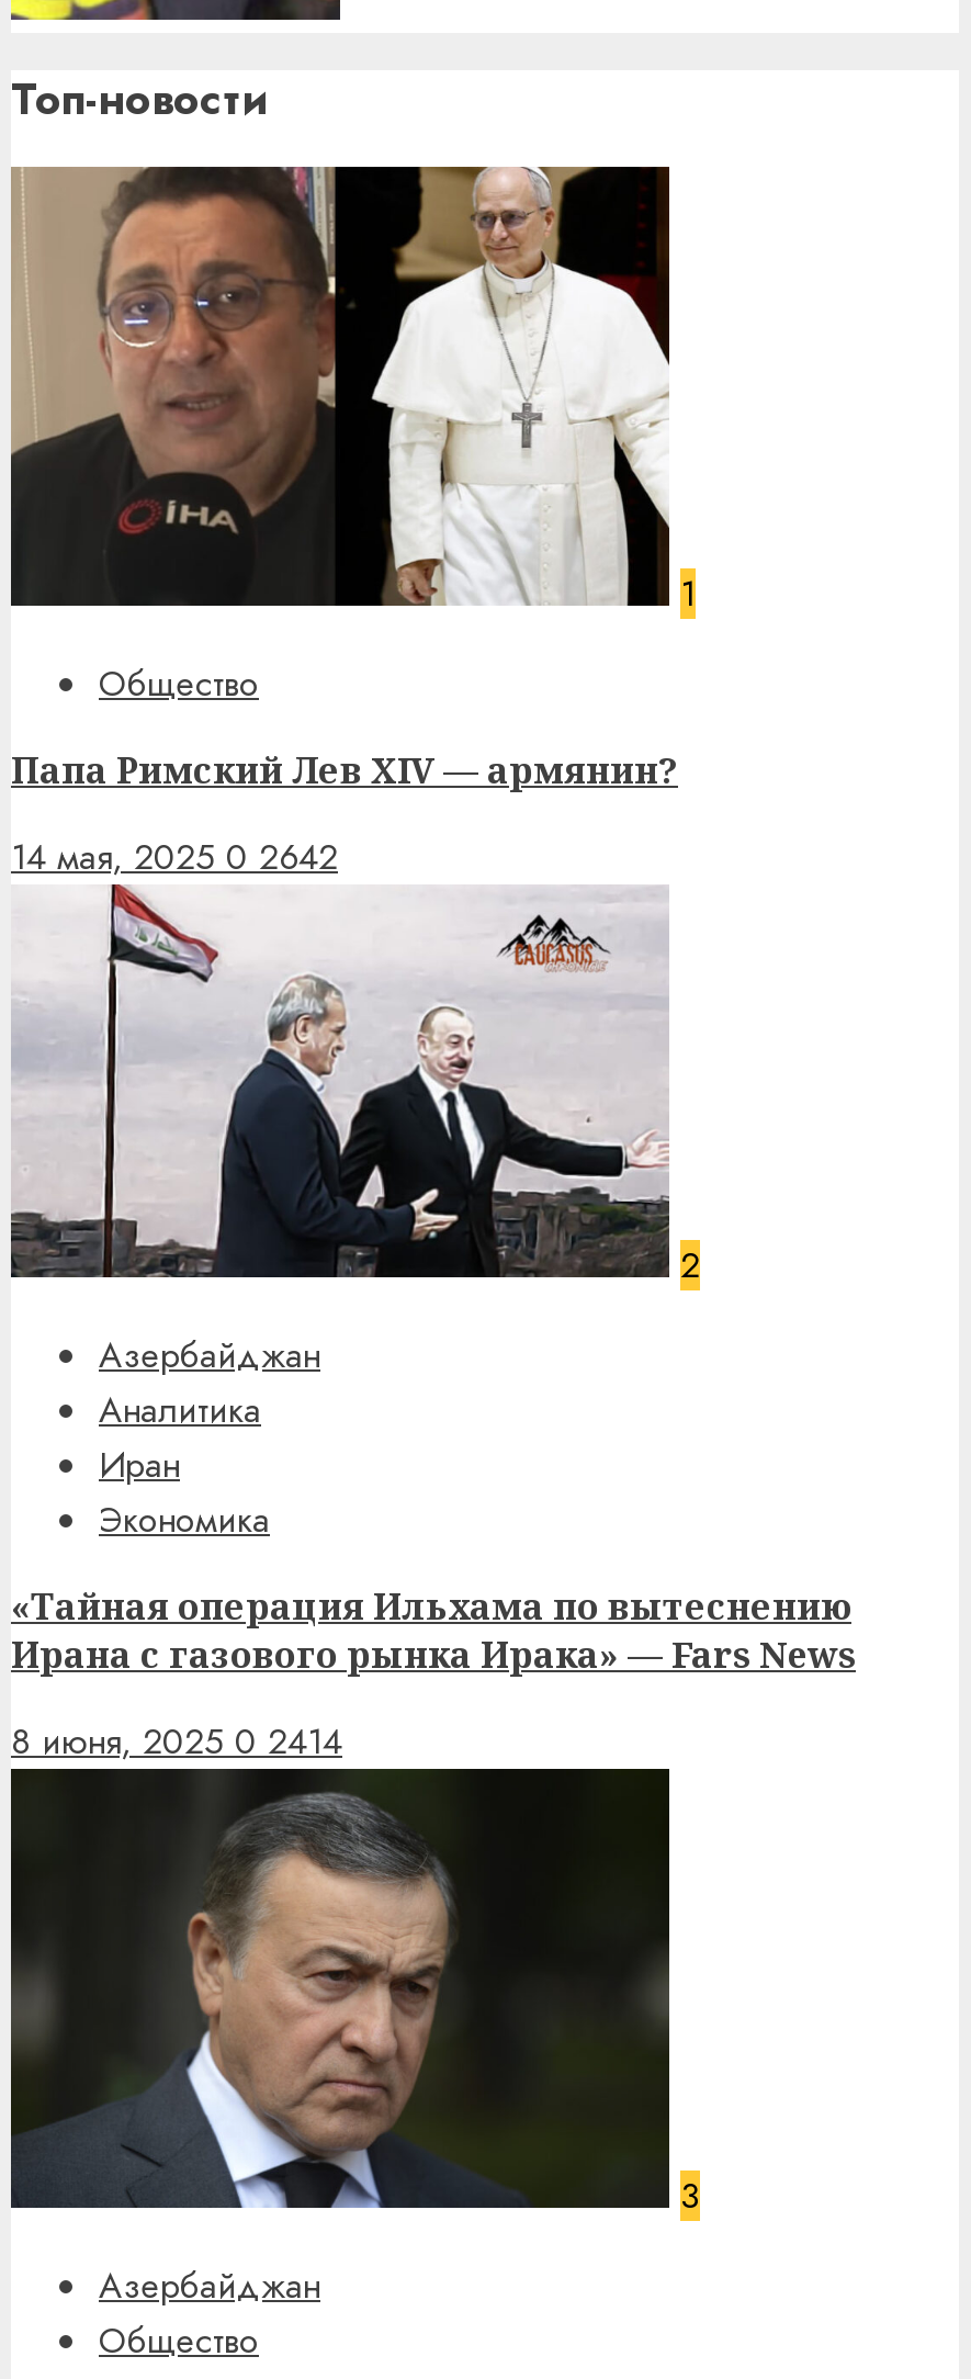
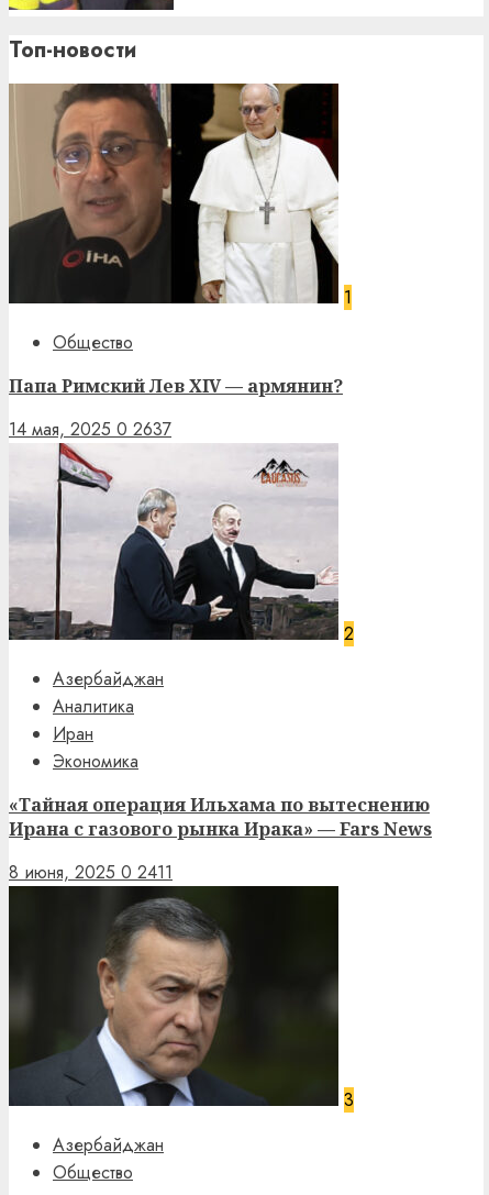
- 14 мая, 2025 0 2642
+ 14 мая, 2025 0 2637

- 8 июня, 2025 0 2414
+ 8 июня, 2025 0 2411
